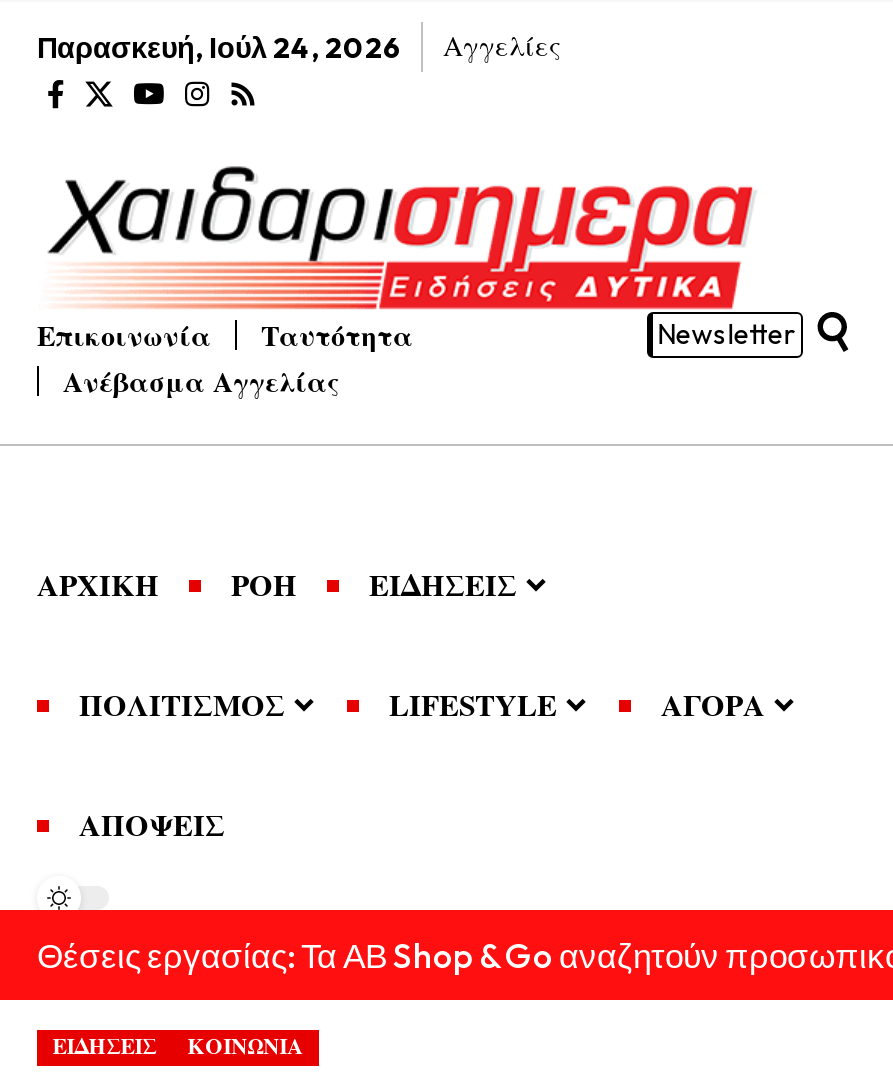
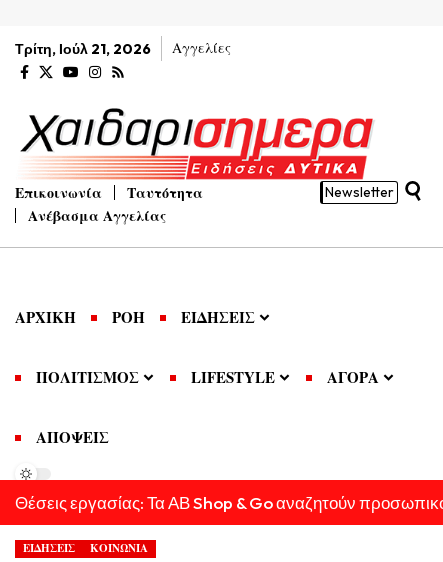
- Παρασκευή, Ιούλ 24, 2026
+ Τρίτη, Ιούλ 21, 2026
